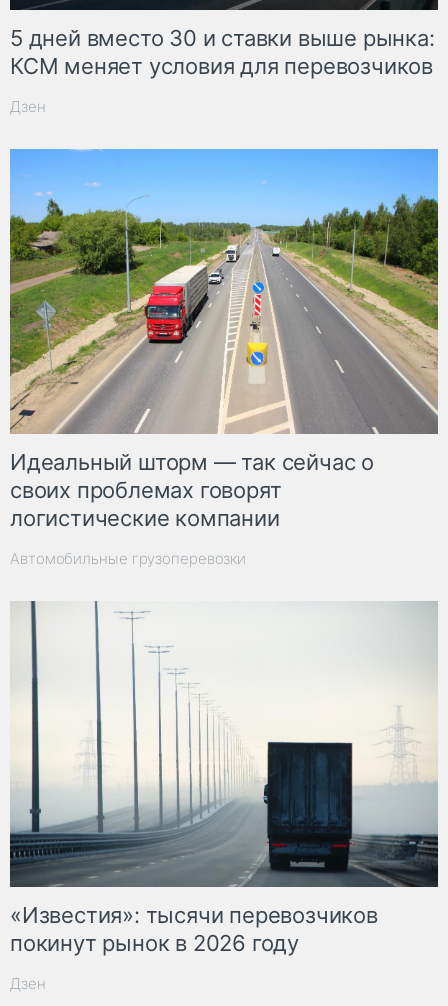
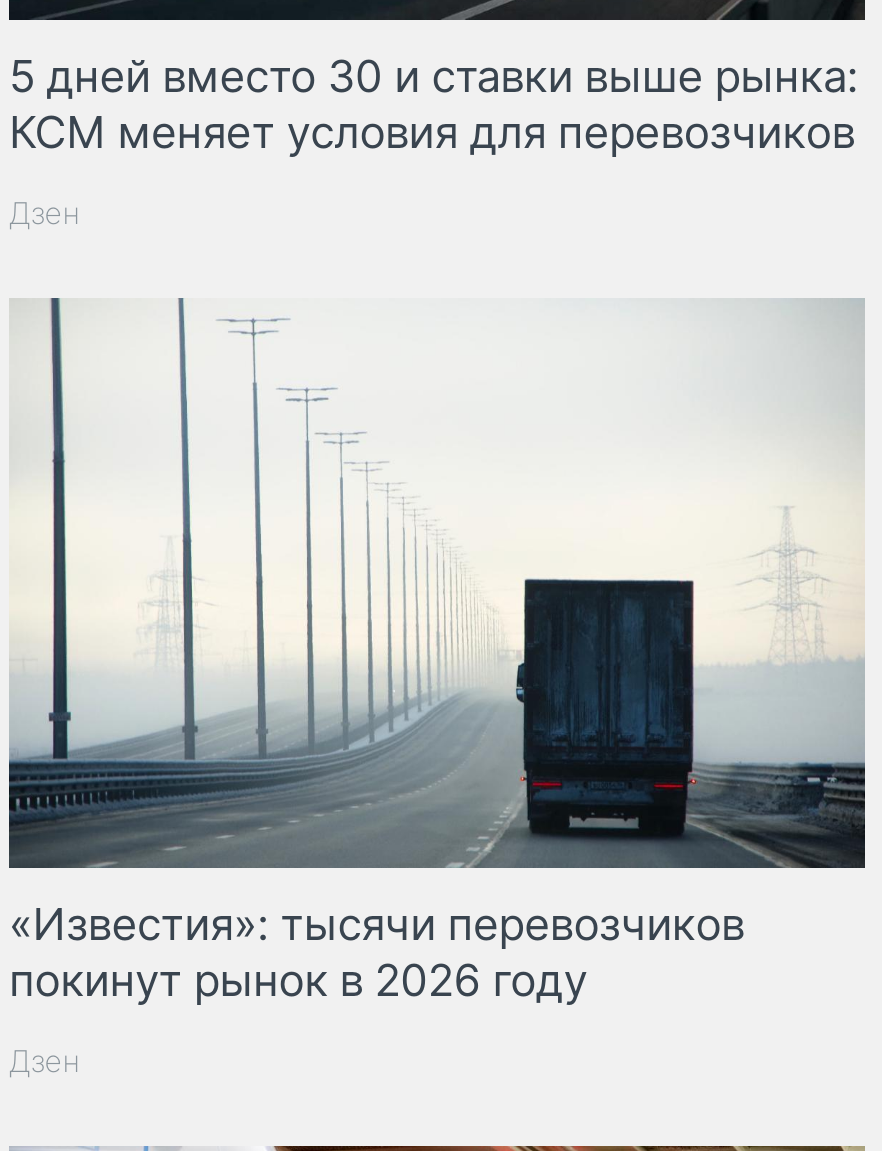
- [image]
- Идеальный шторм — так сейчас о
- своих проблемах говорят
- логистические компании
- Автомобильные грузоперевозки
